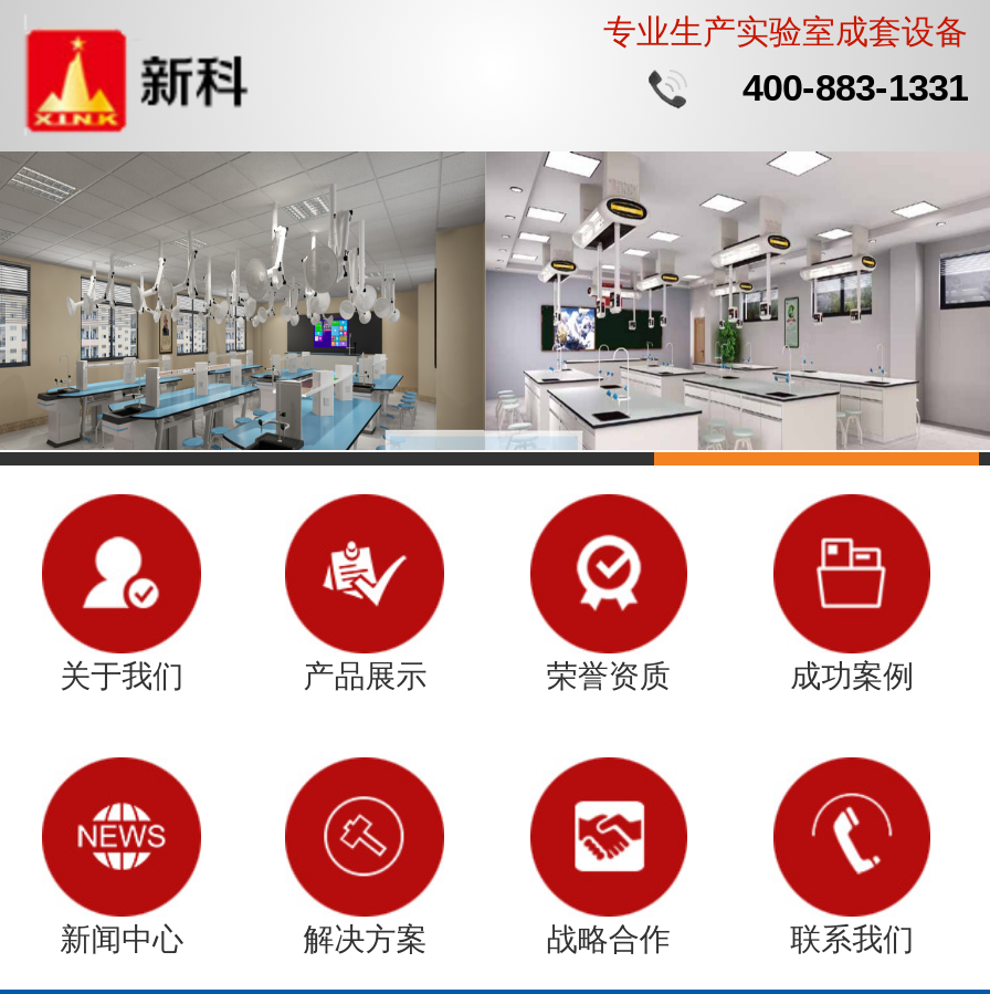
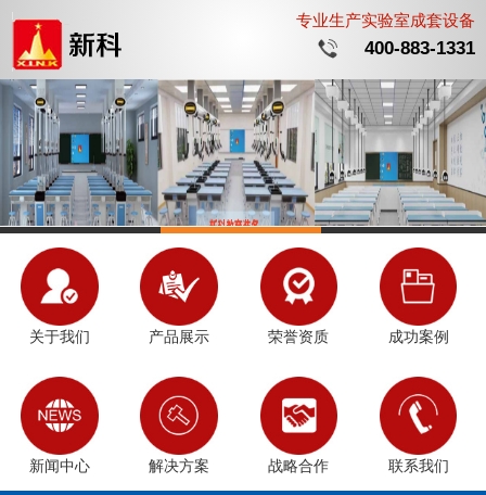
- [image]
+ [image]
